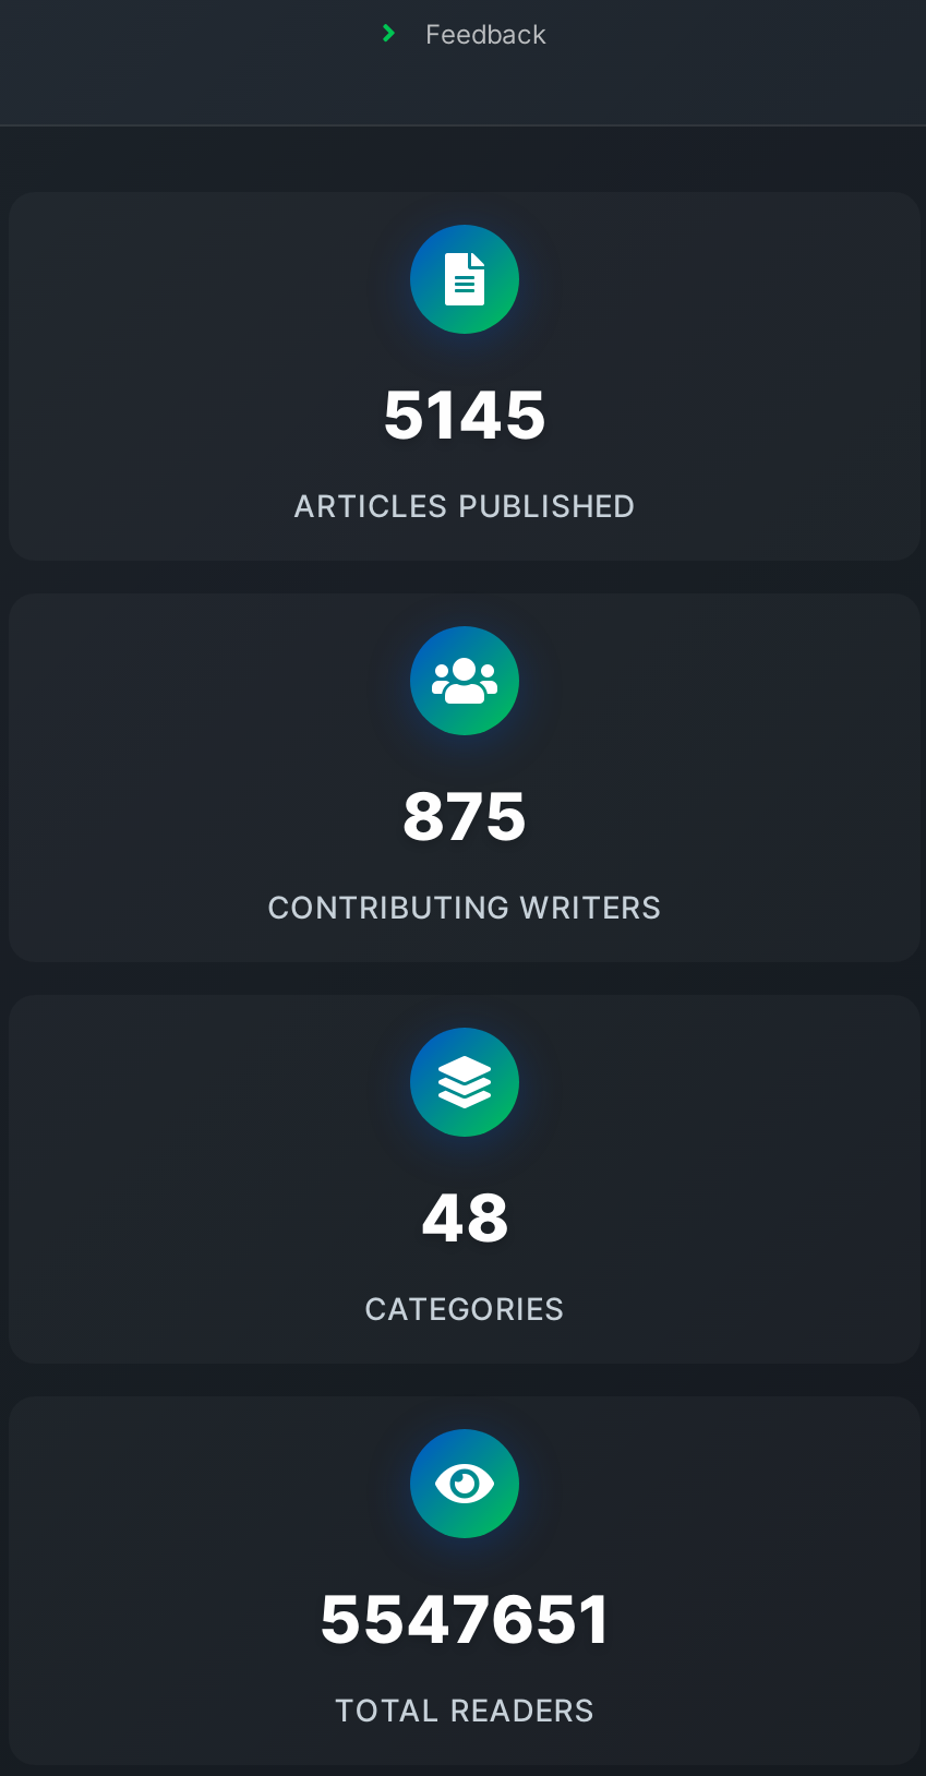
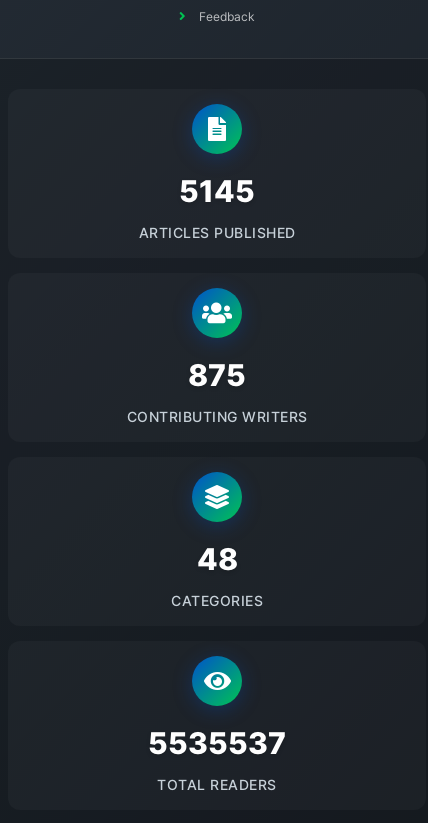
- 5547651
+ 5535537
